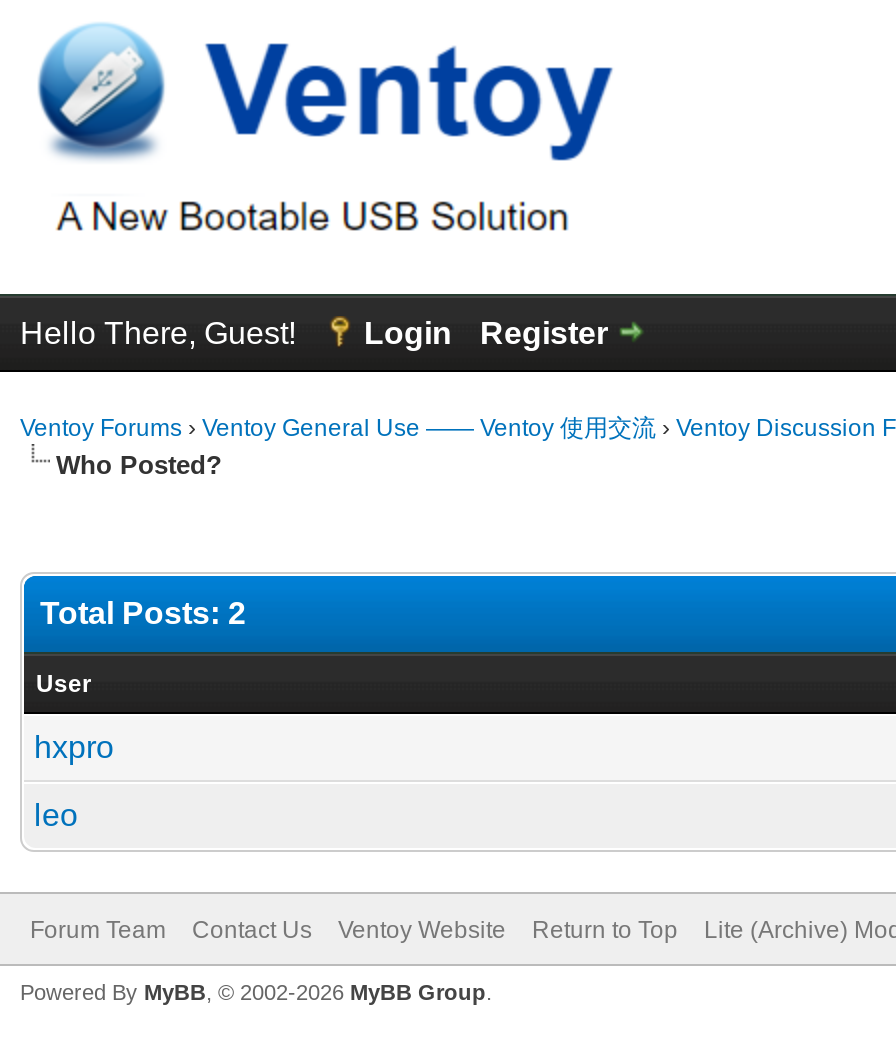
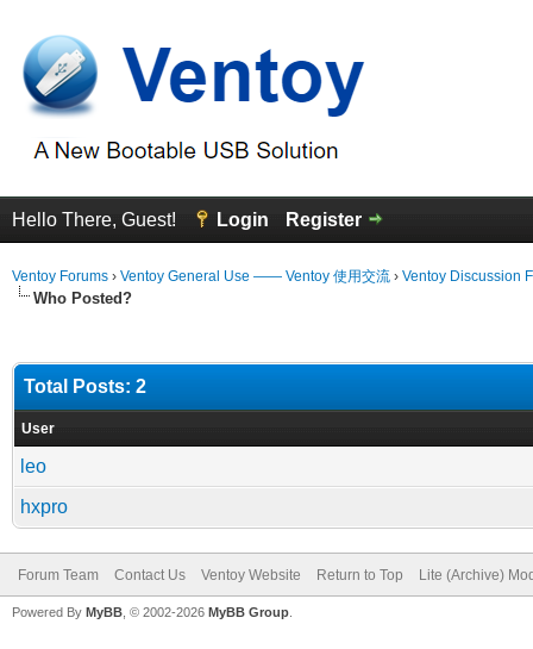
moved down: hxpro

moved up: leo
